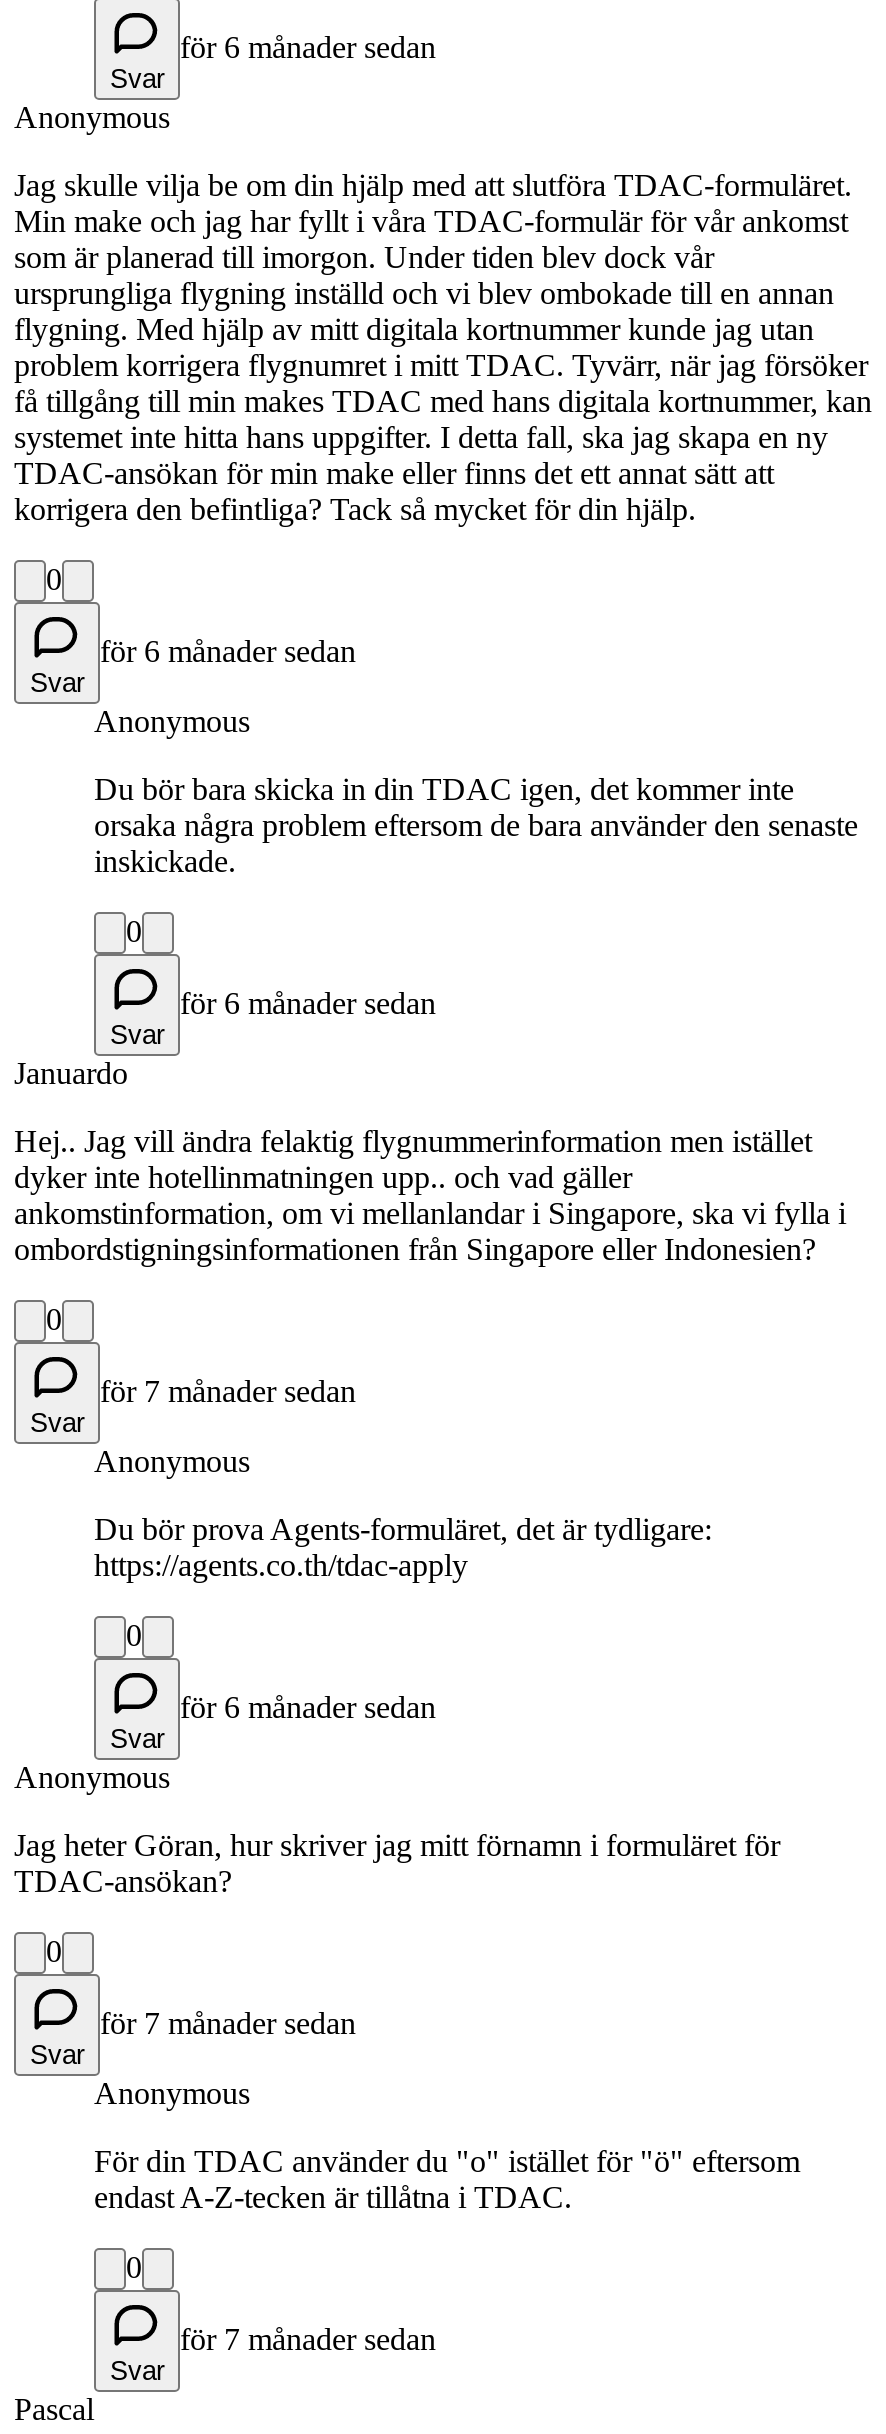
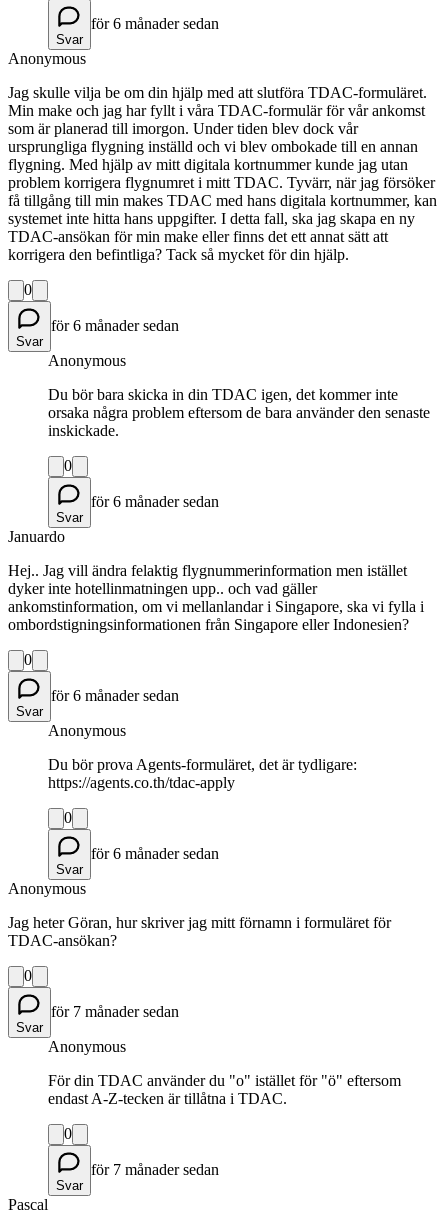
- för 7 månader sedan
+ för 6 månader sedan
